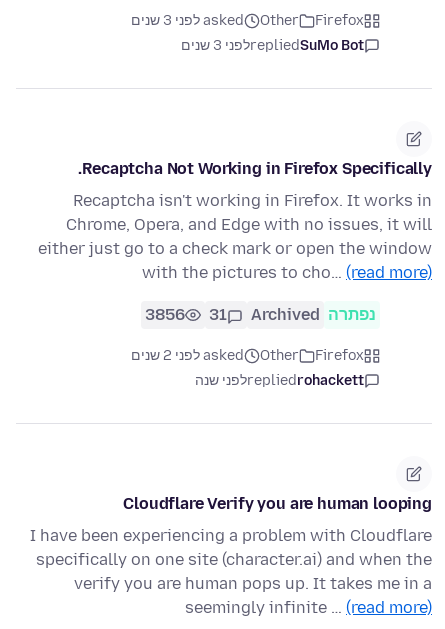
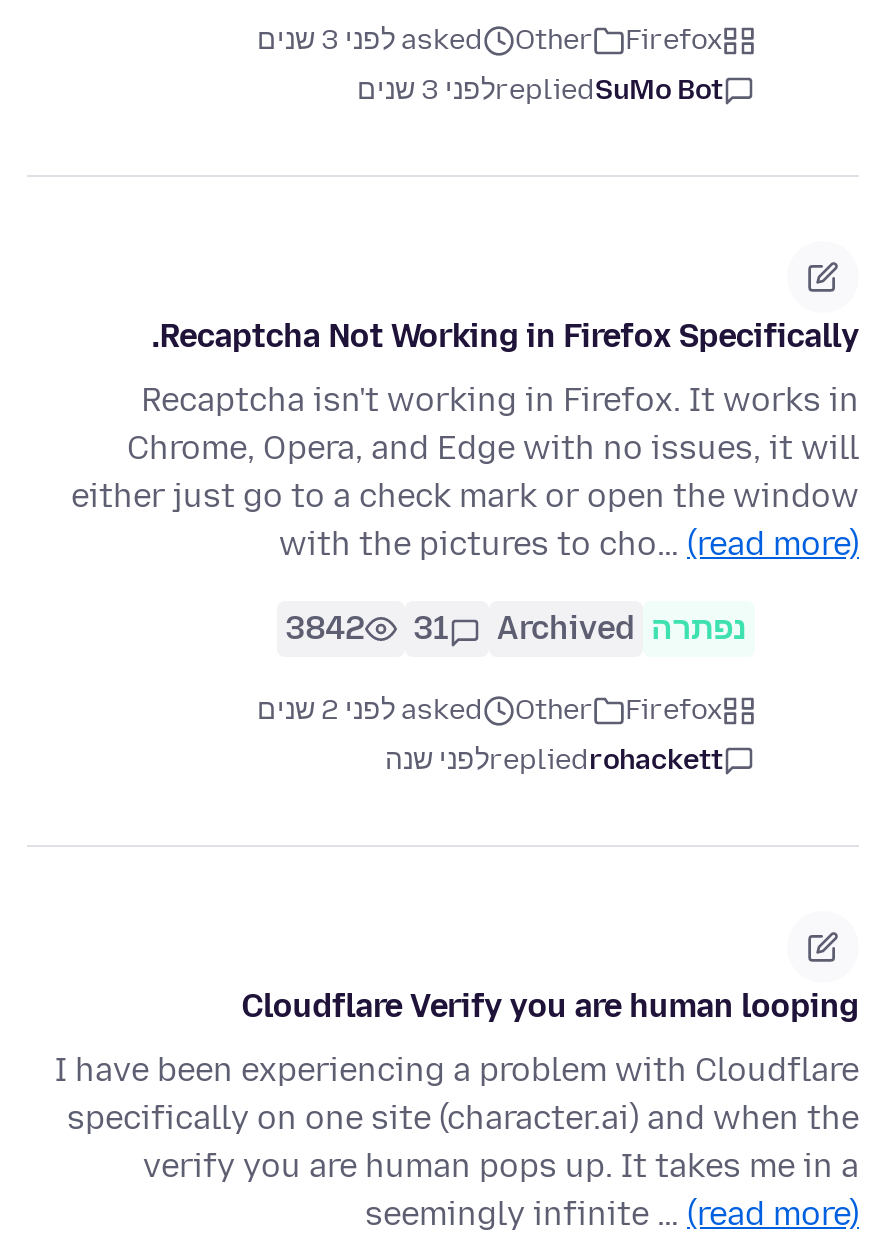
- 3856
+ 3842
